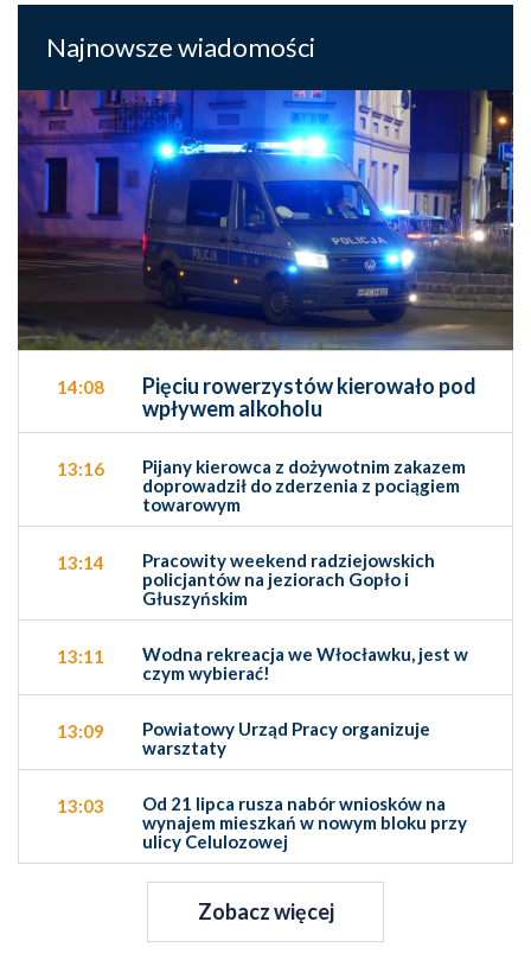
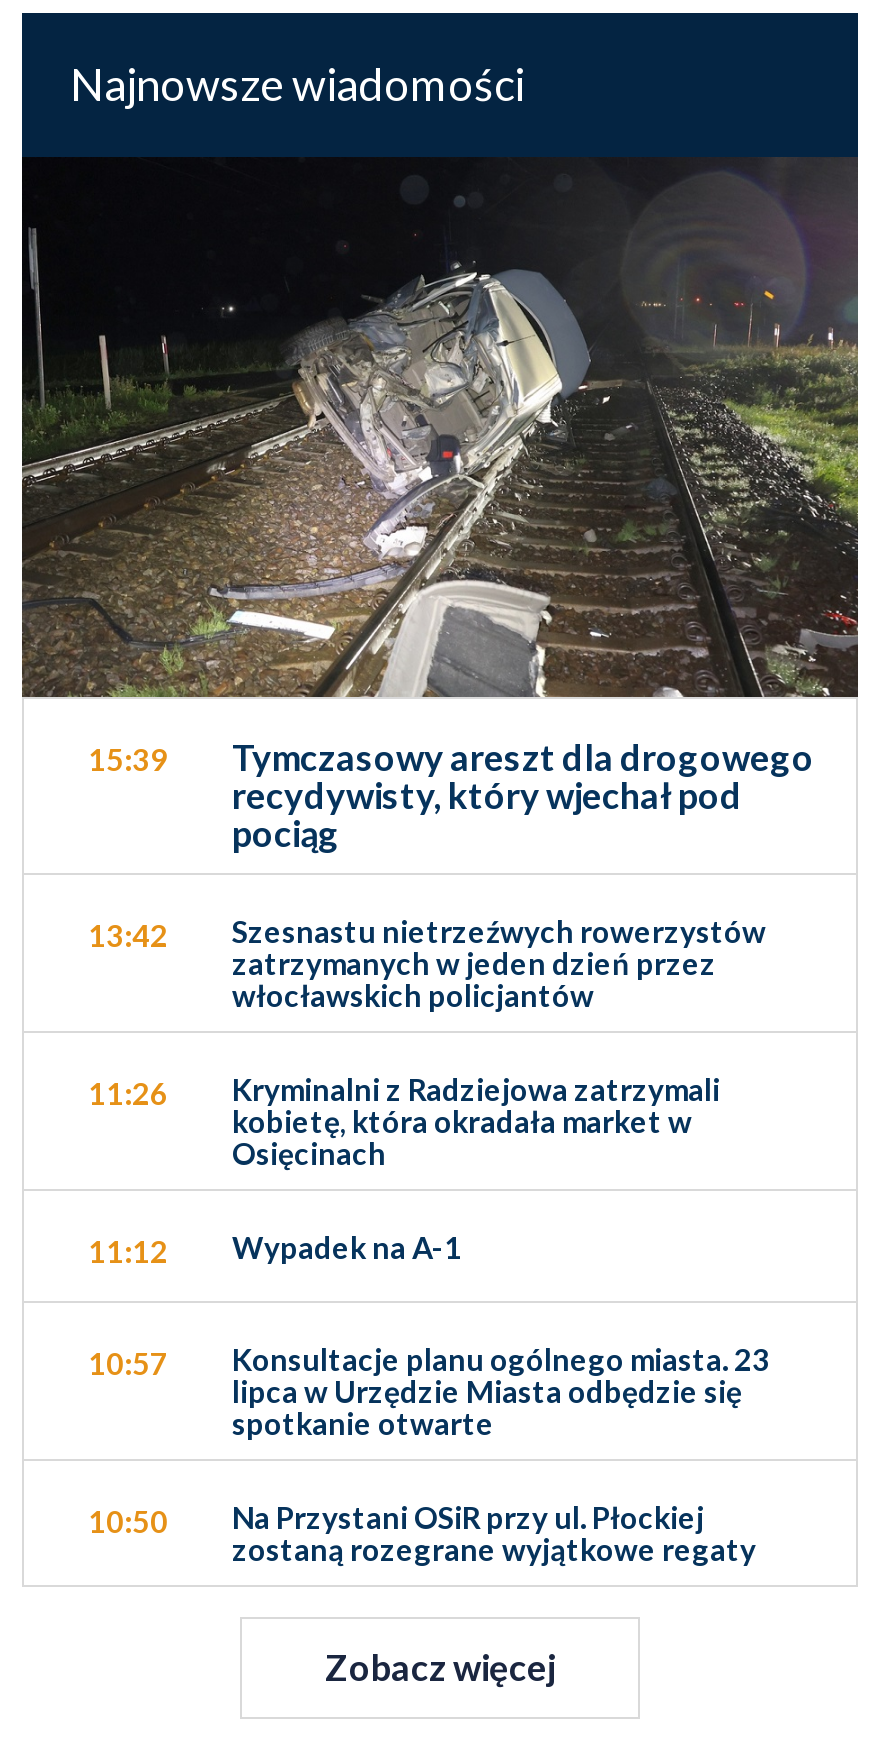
- [image]
- 14:08
- Pięciu rowerzystów kierowało pod
- wpływem alkoholu
+ [image]
+ 15:39
+ Tymczasowy areszt dla drogowego
+ recydywisty, który wjechał pod
+ pociąg

- 13:16
- Pijany kierowca z dożywotnim zakazem
- doprowadził do zderzenia z pociągiem
- towarowym
+ 13:42
+ Szesnastu nietrzeźwych rowerzystów
+ zatrzymanych w jeden dzień przez
+ włocławskich policjantów

- 13:14
- Pracowity weekend radziejowskich
- policjantów na jeziorach Gopło i
- Głuszyńskim
+ 11:26
+ Kryminalni z Radziejowa zatrzymali
+ kobietę, która okradała market w
+ Osięcinach

- 13:11
- Wodna rekreacja we Włocławku, jest w
- czym wybierać!
+ 11:12
+ Wypadek na A-1

- 13:09
- Powiatowy Urząd Pracy organizuje
- warsztaty
+ 10:57
+ Konsultacje planu ogólnego miasta. 23
+ lipca w Urzędzie Miasta odbędzie się
+ spotkanie otwarte

- 13:03
- Od 21 lipca rusza nabór wniosków na
- wynajem mieszkań w nowym bloku przy
- ulicy Celulozowej
+ 10:50
+ Na Przystani OSiR przy ul. Płockiej
+ zostaną rozegrane wyjątkowe regaty
